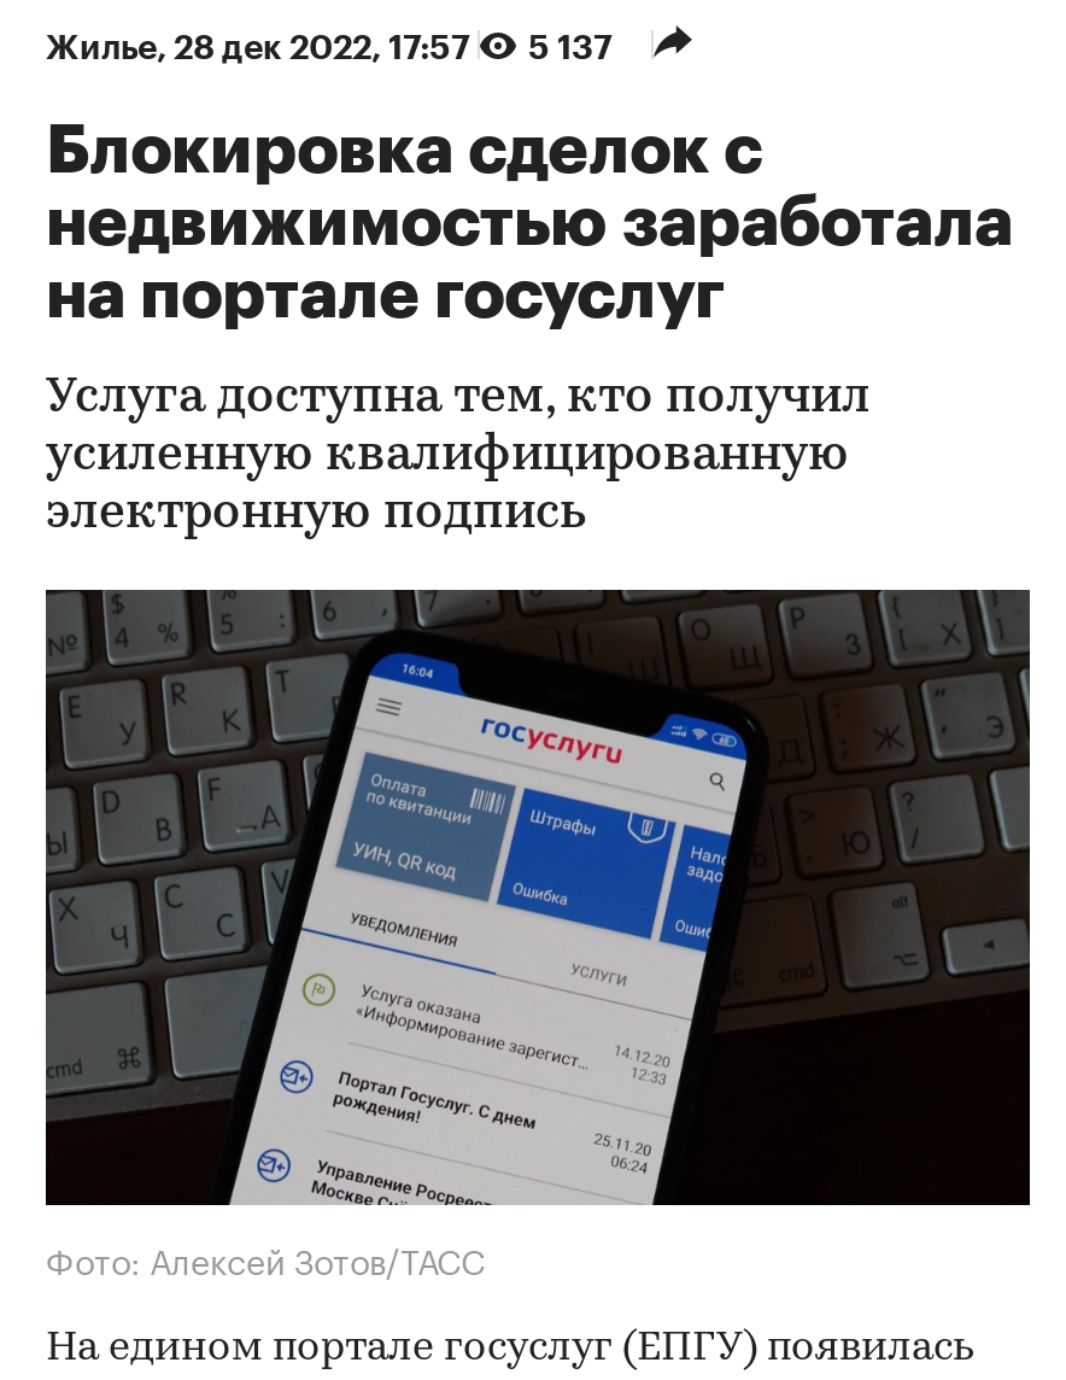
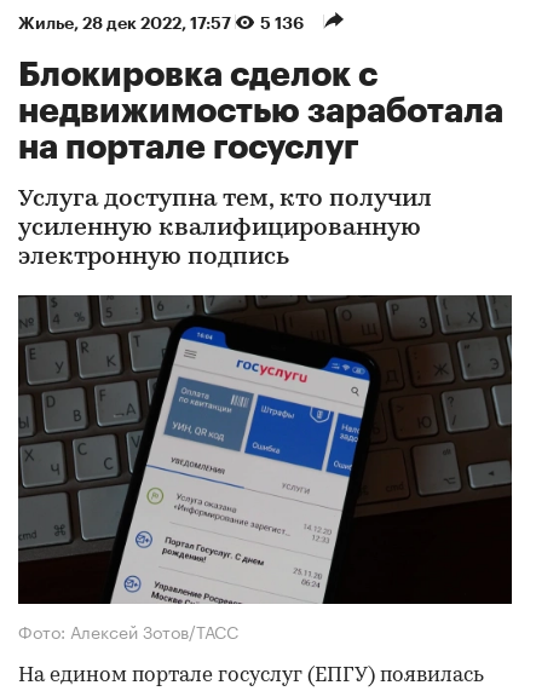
- Жилье, 28 дек 2022, 17:57 5 137
+ Жилье, 28 дек 2022, 17:57 5 136
